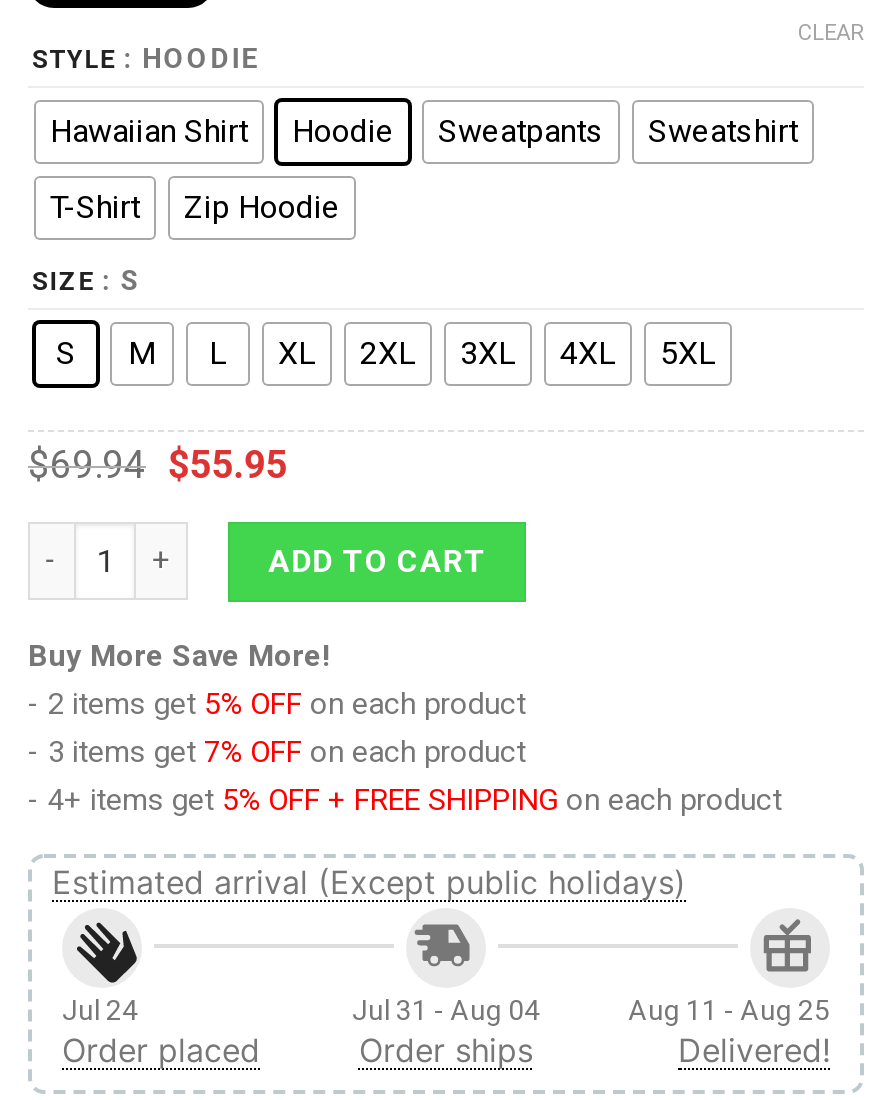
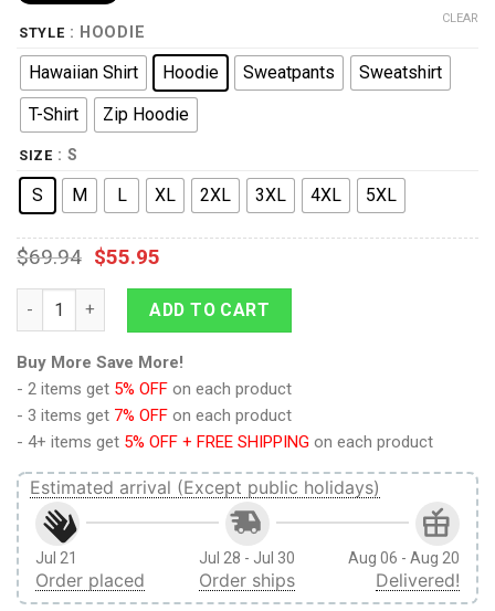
- Jul 24
+ Jul 21

- Jul 31 - Aug 04
+ Jul 28 - Jul 30

- Aug 11 - Aug 25
+ Aug 06 - Aug 20
